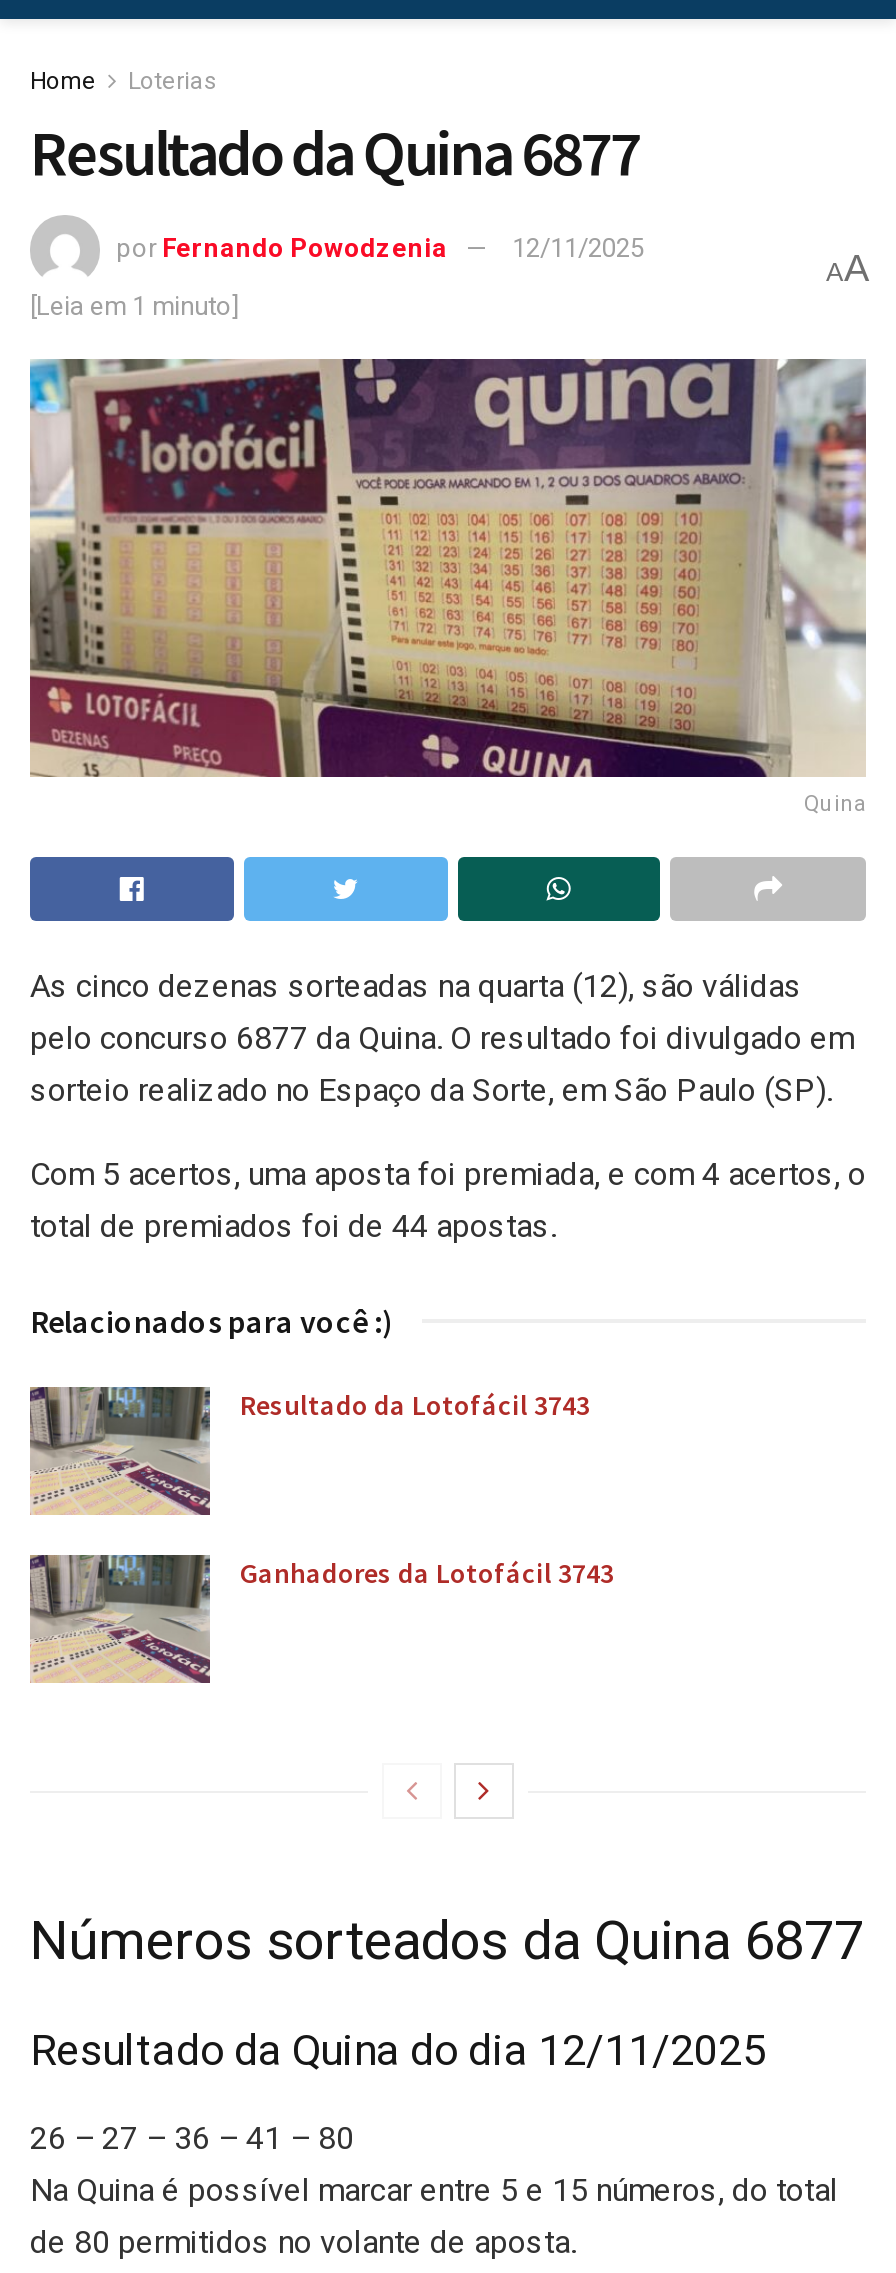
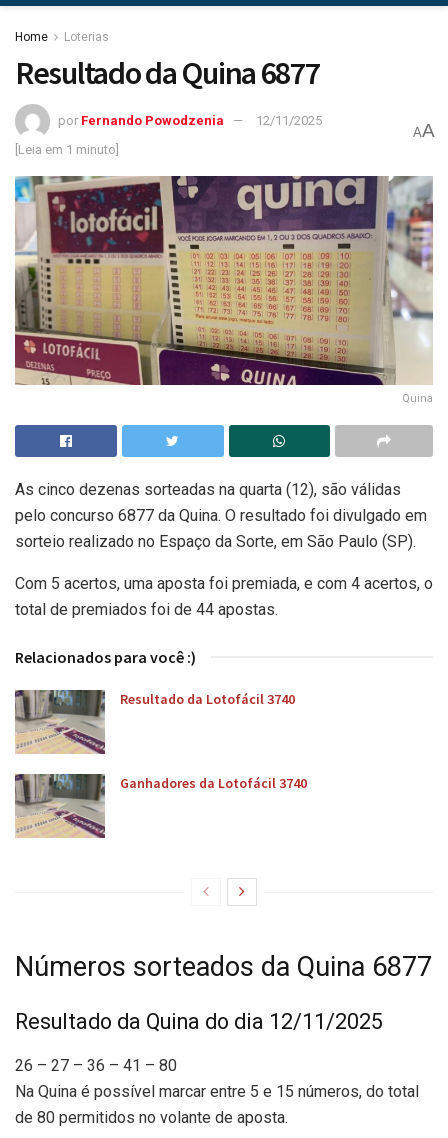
- Resultado da Lotofácil 3743
+ Resultado da Lotofácil 3740

- Ganhadores da Lotofácil 3743
+ Ganhadores da Lotofácil 3740
